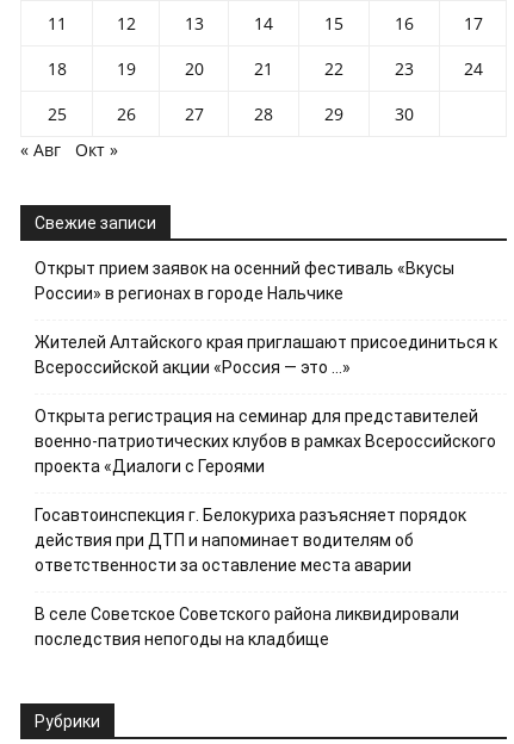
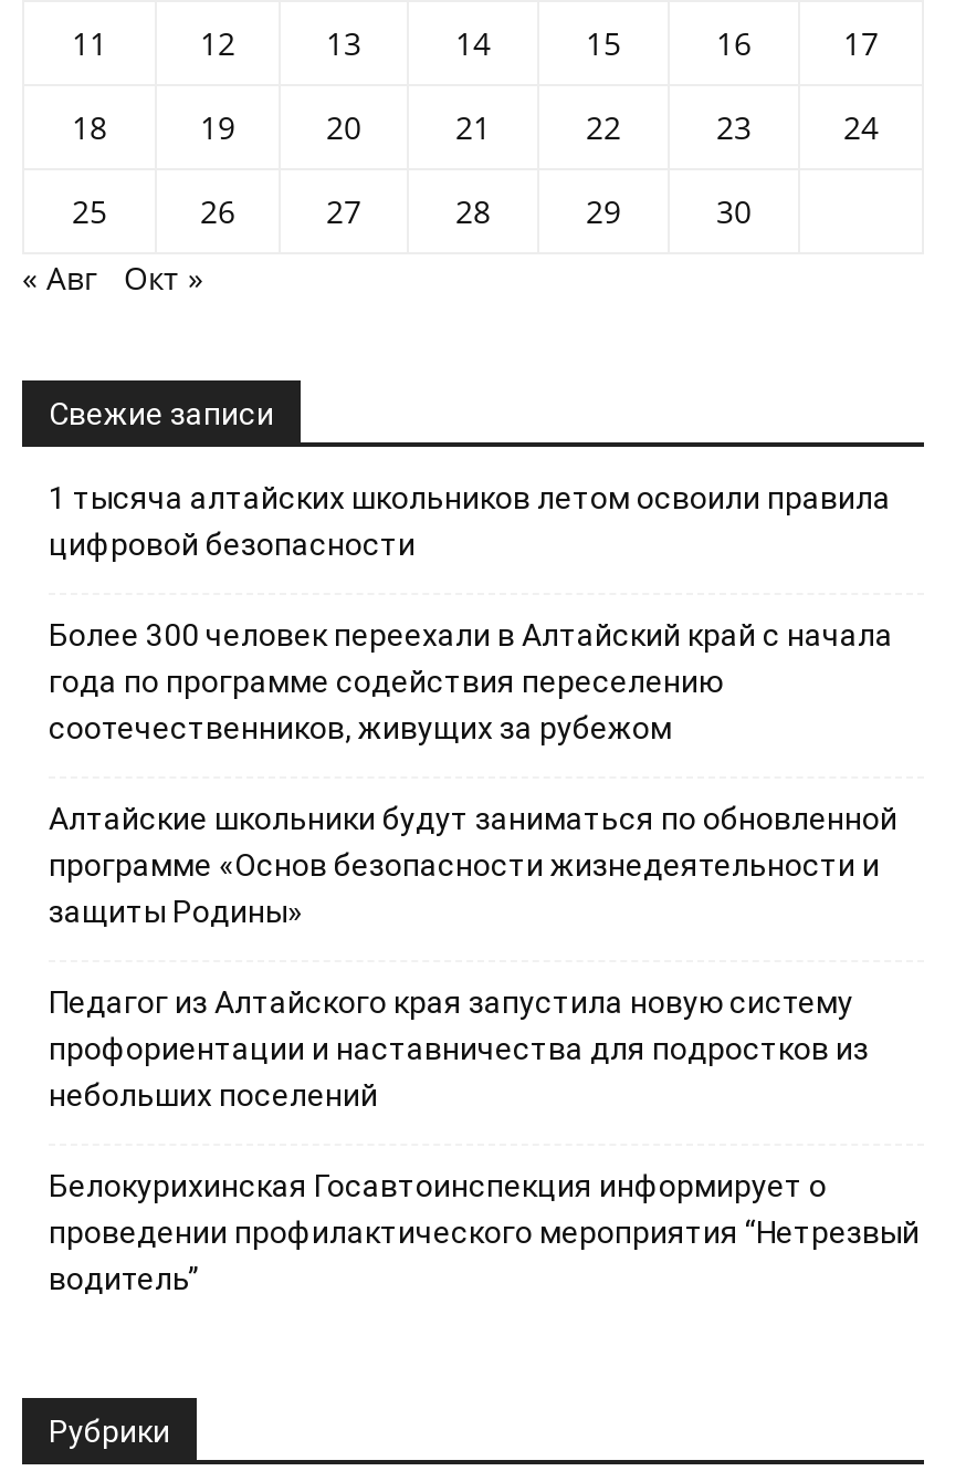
- Открыт прием заявок на осенний фестиваль «Вкусы
- России» в регионах в городе Нальчике
+ 1 тысяча алтайских школьников летом освоили правила
+ цифровой безопасности

- Жителей Алтайского края приглашают присоединиться к
- Всероссийской акции «Россия — это …»
+ Более 300 человек переехали в Алтайский край с начала
+ года по программе содействия переселению
+ соотечественников, живущих за рубежом

- Открыта регистрация на семинар для представителей
- военно-патриотических клубов в рамках Всероссийского
- проекта «Диалоги с Героями
+ Алтайские школьники будут заниматься по обновленной
+ программе «Основ безопасности жизнедеятельности и
+ защиты Родины»

- Госавтоинспекция г. Белокуриха разъясняет порядок
- действия при ДТП и напоминает водителям об
- ответственности за оставление места аварии
+ Педагог из Алтайского края запустила новую систему
+ профориентации и наставничества для подростков из
+ небольших поселений

- В селе Советское Советского района ликвидировали
- последствия непогоды на кладбище
+ Белокурихинская Госавтоинспекция информирует о
+ проведении профилактического мероприятия “Нетрезвый
+ водитель”
